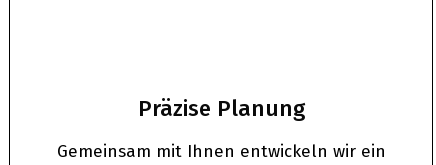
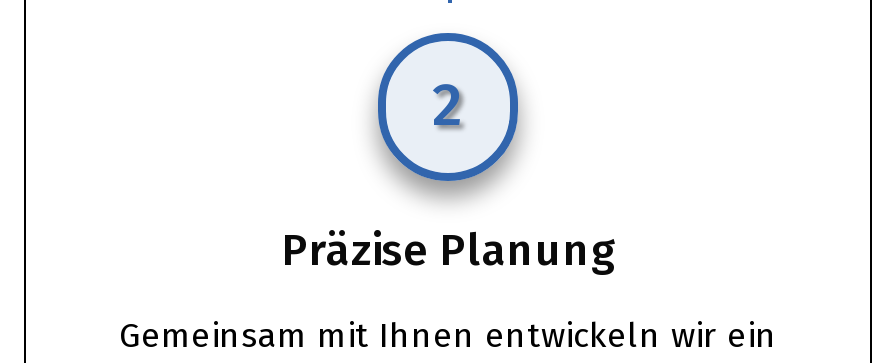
+ [image]
